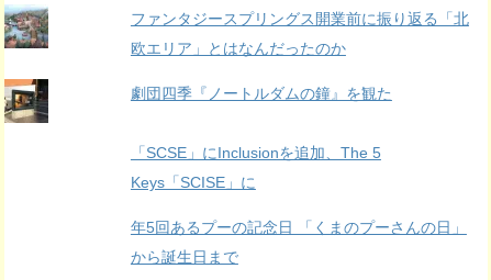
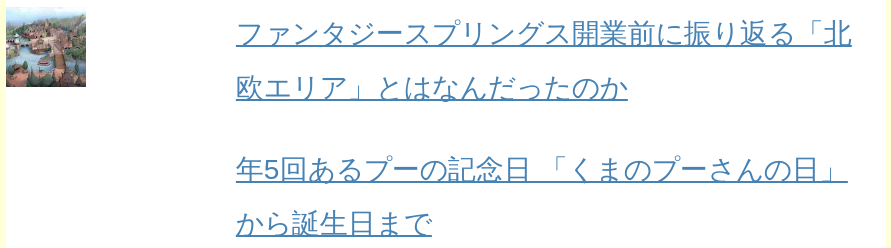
- [image]

- 劇団四季『ノートルダムの鐘』を観た
- 「SCSE」にInclusionを追加、The 5
- Keys「SCISE」に
